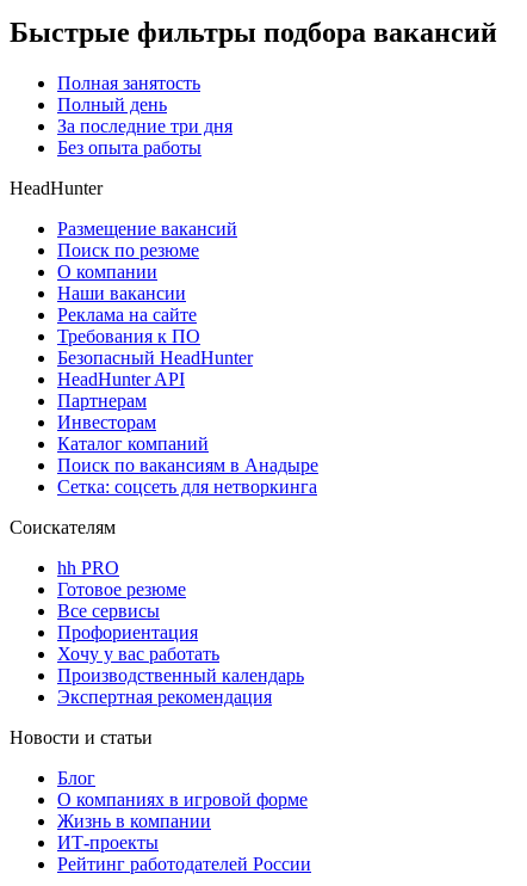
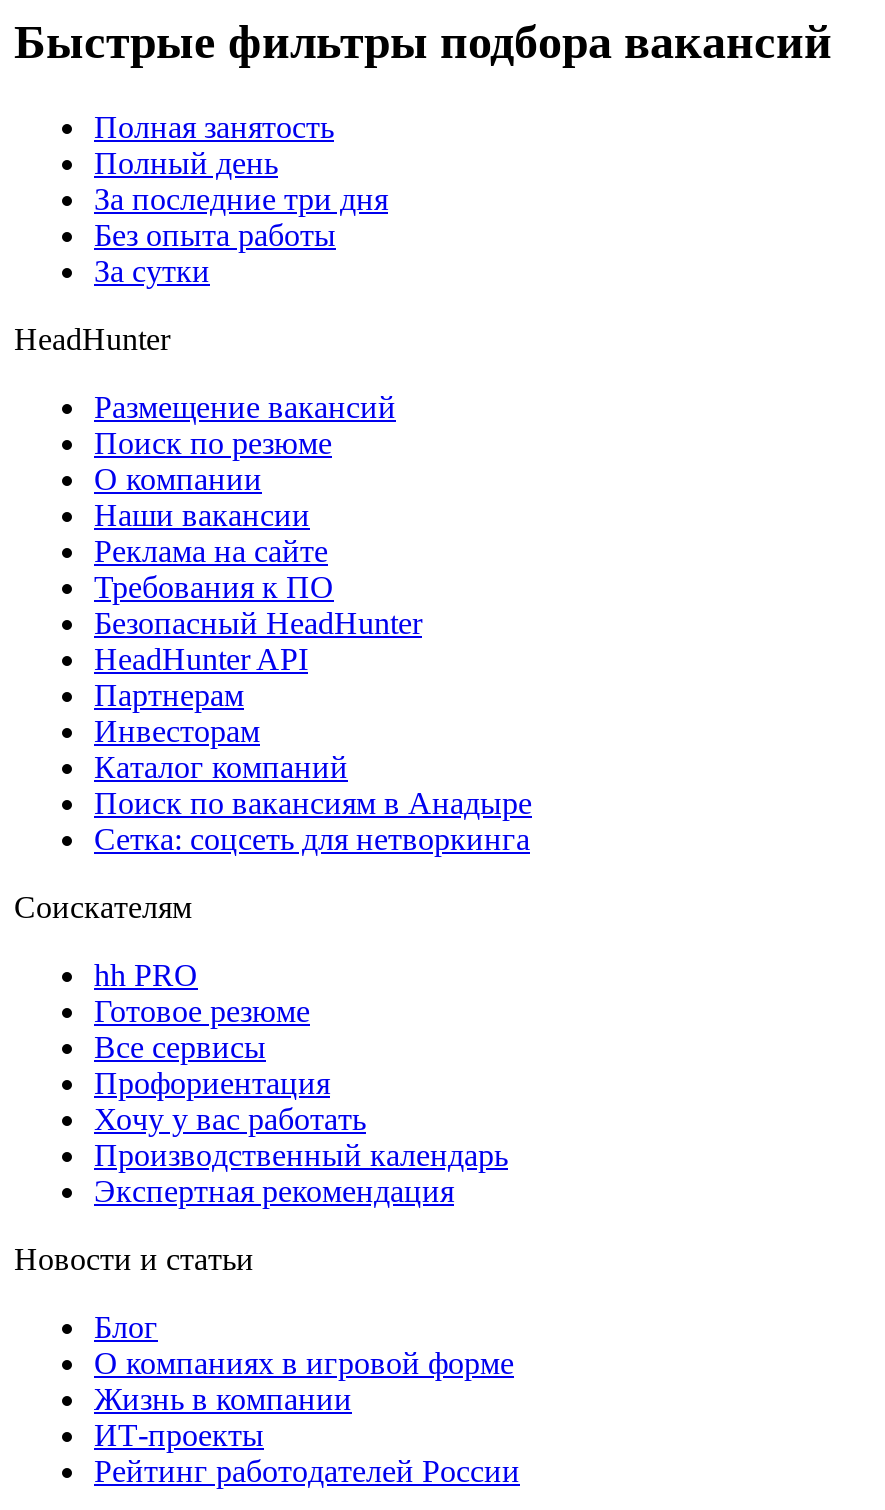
+ За сутки
